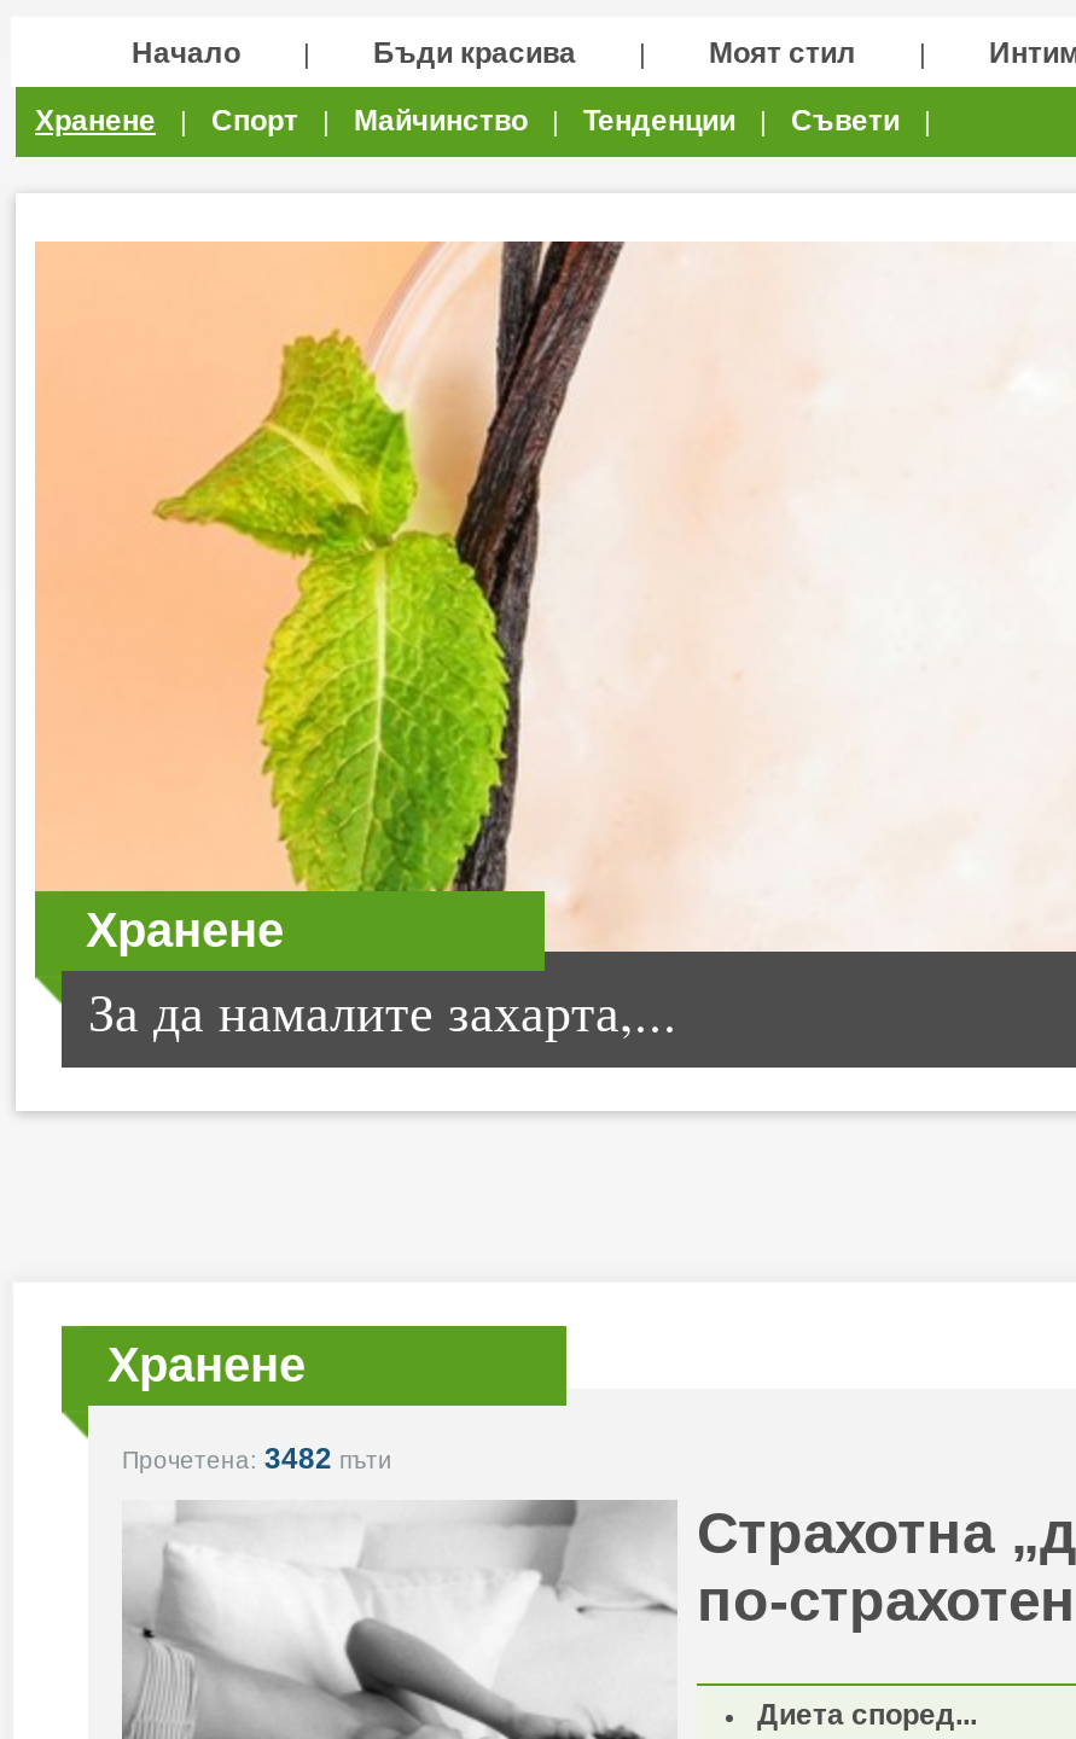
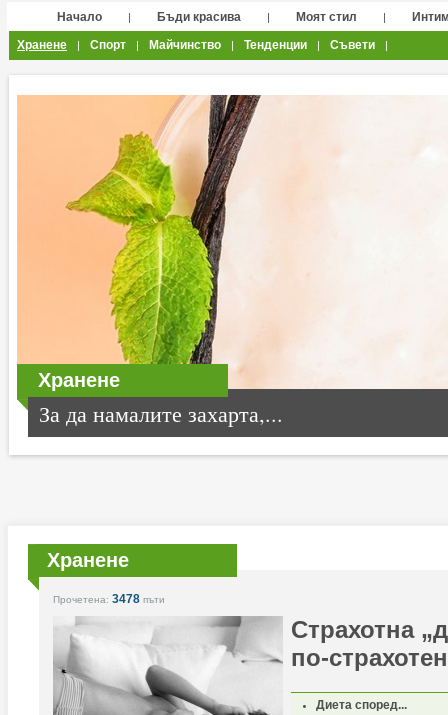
- Прочетена: 3482 пъти
+ Прочетена: 3478 пъти
